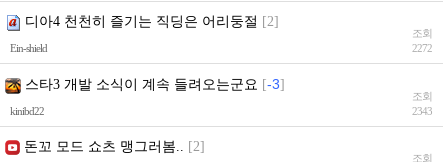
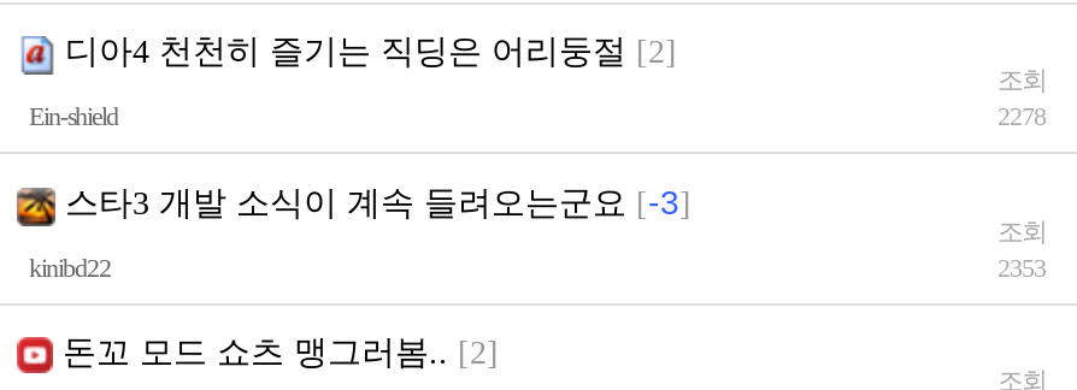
- 2272
+ 2278

- 2343
+ 2353
